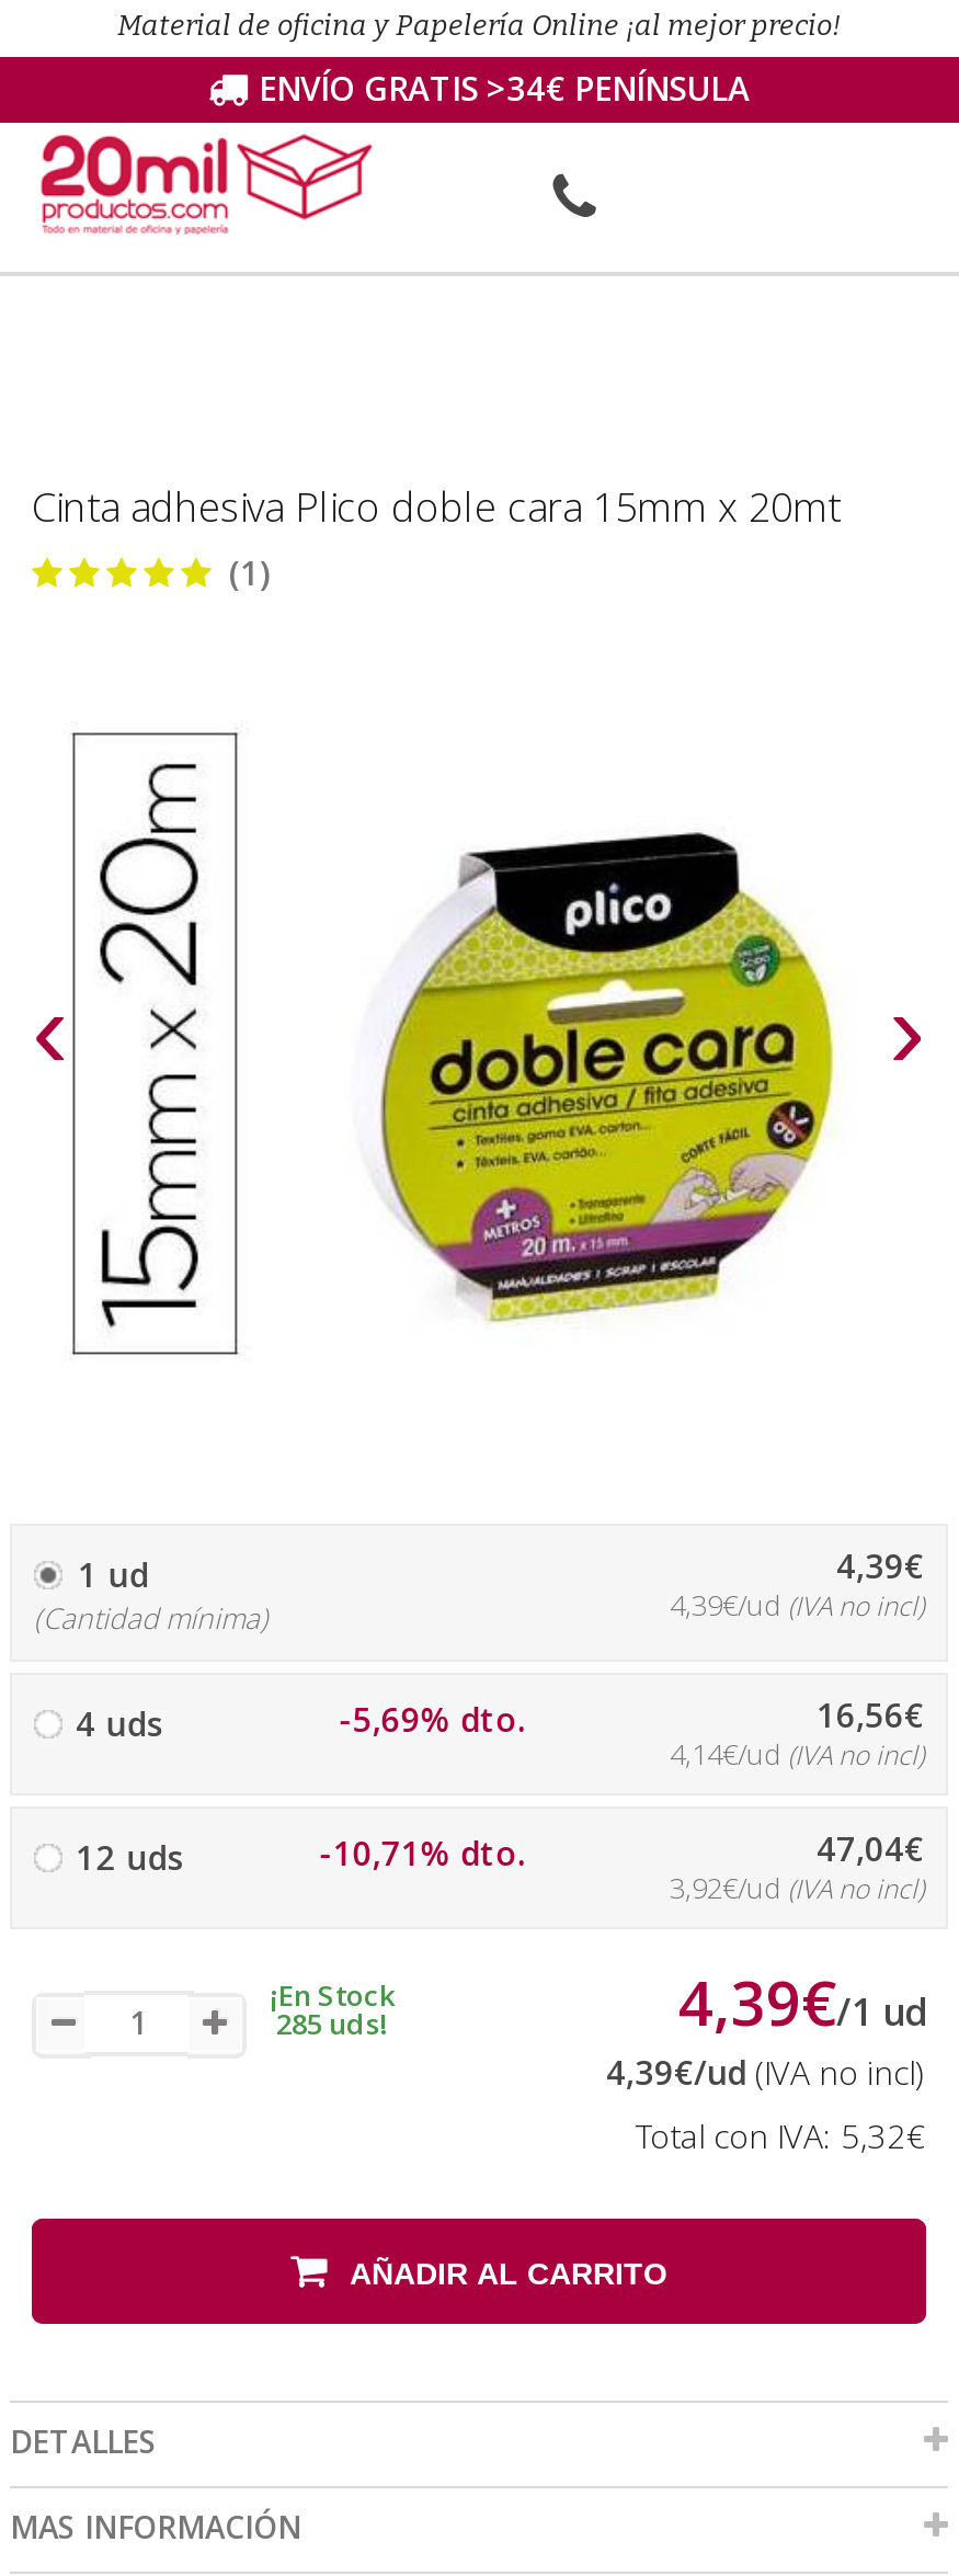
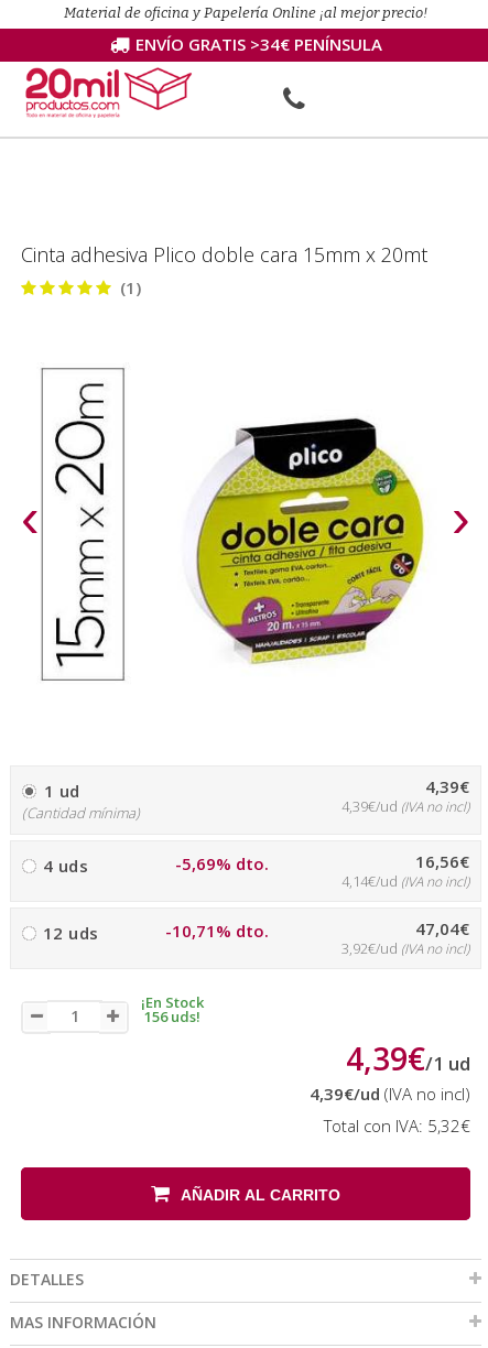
- 285 uds!
+ 156 uds!
